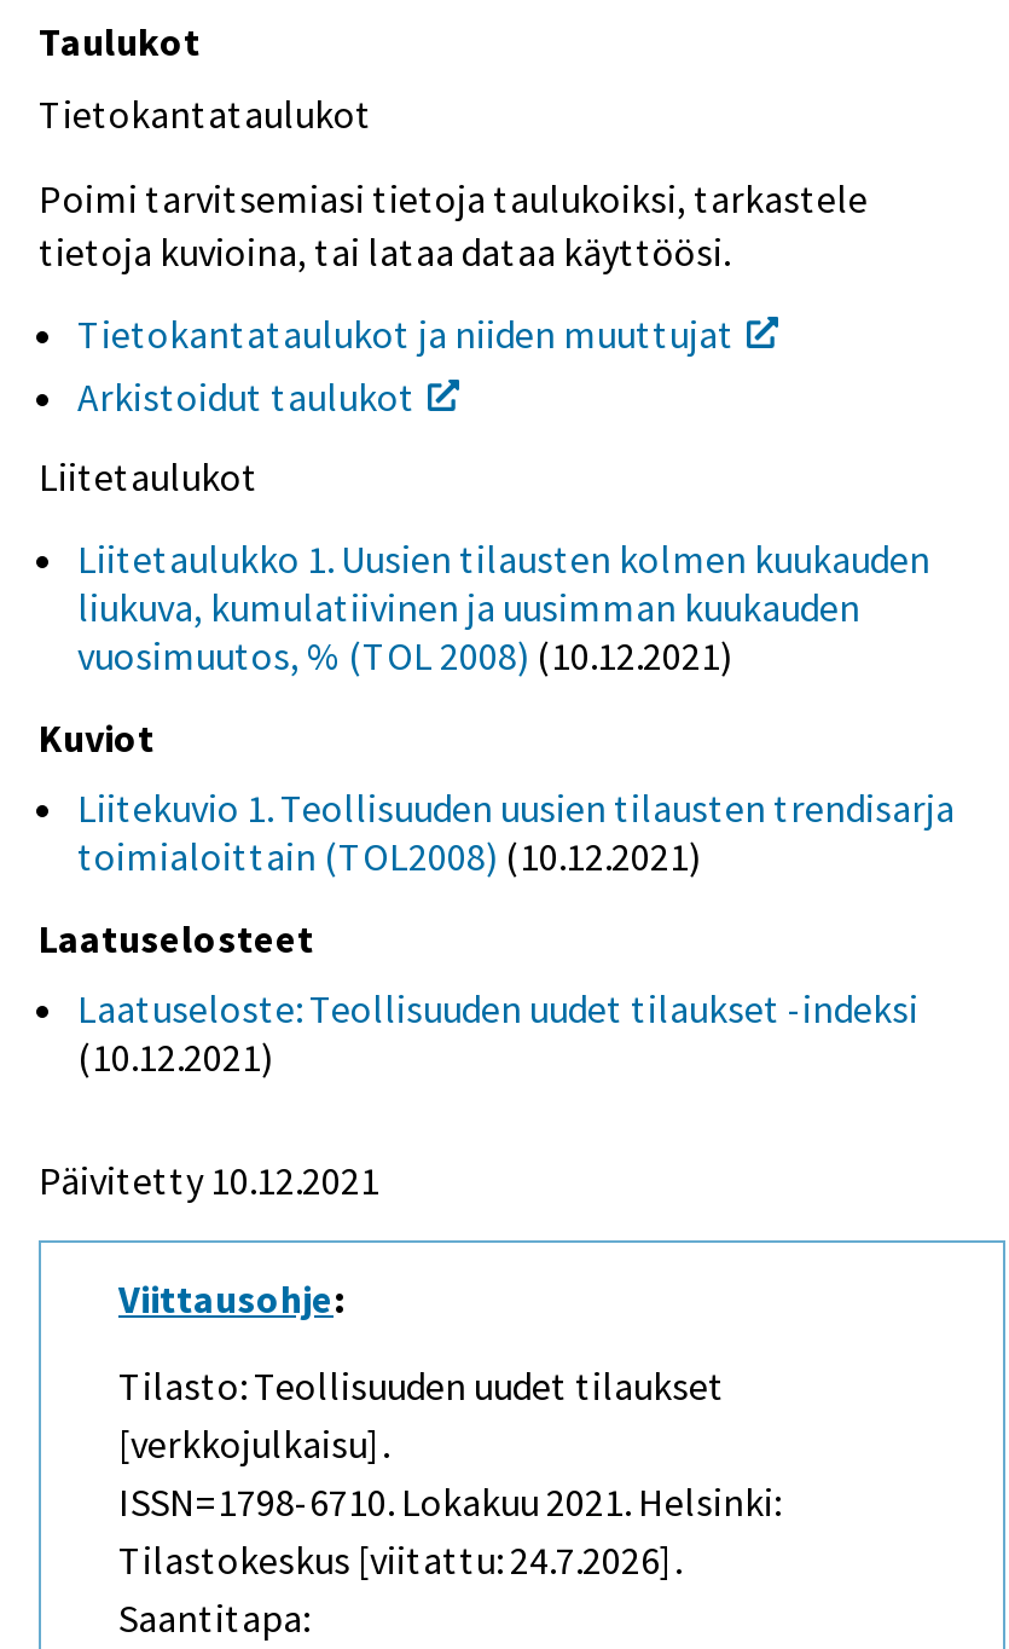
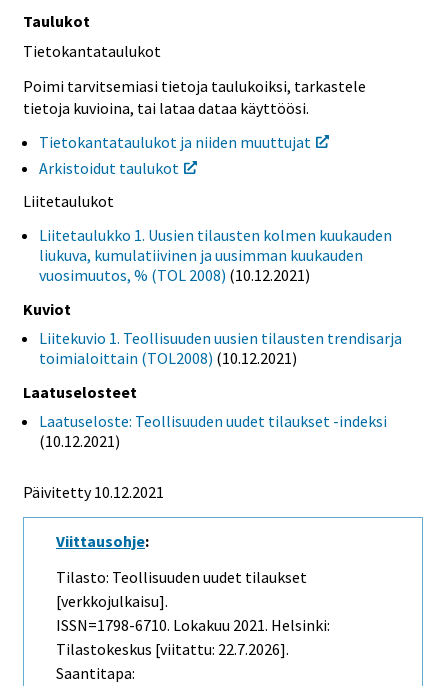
- Tilastokeskus [viitattu: 24.7.2026].
+ Tilastokeskus [viitattu: 22.7.2026].
